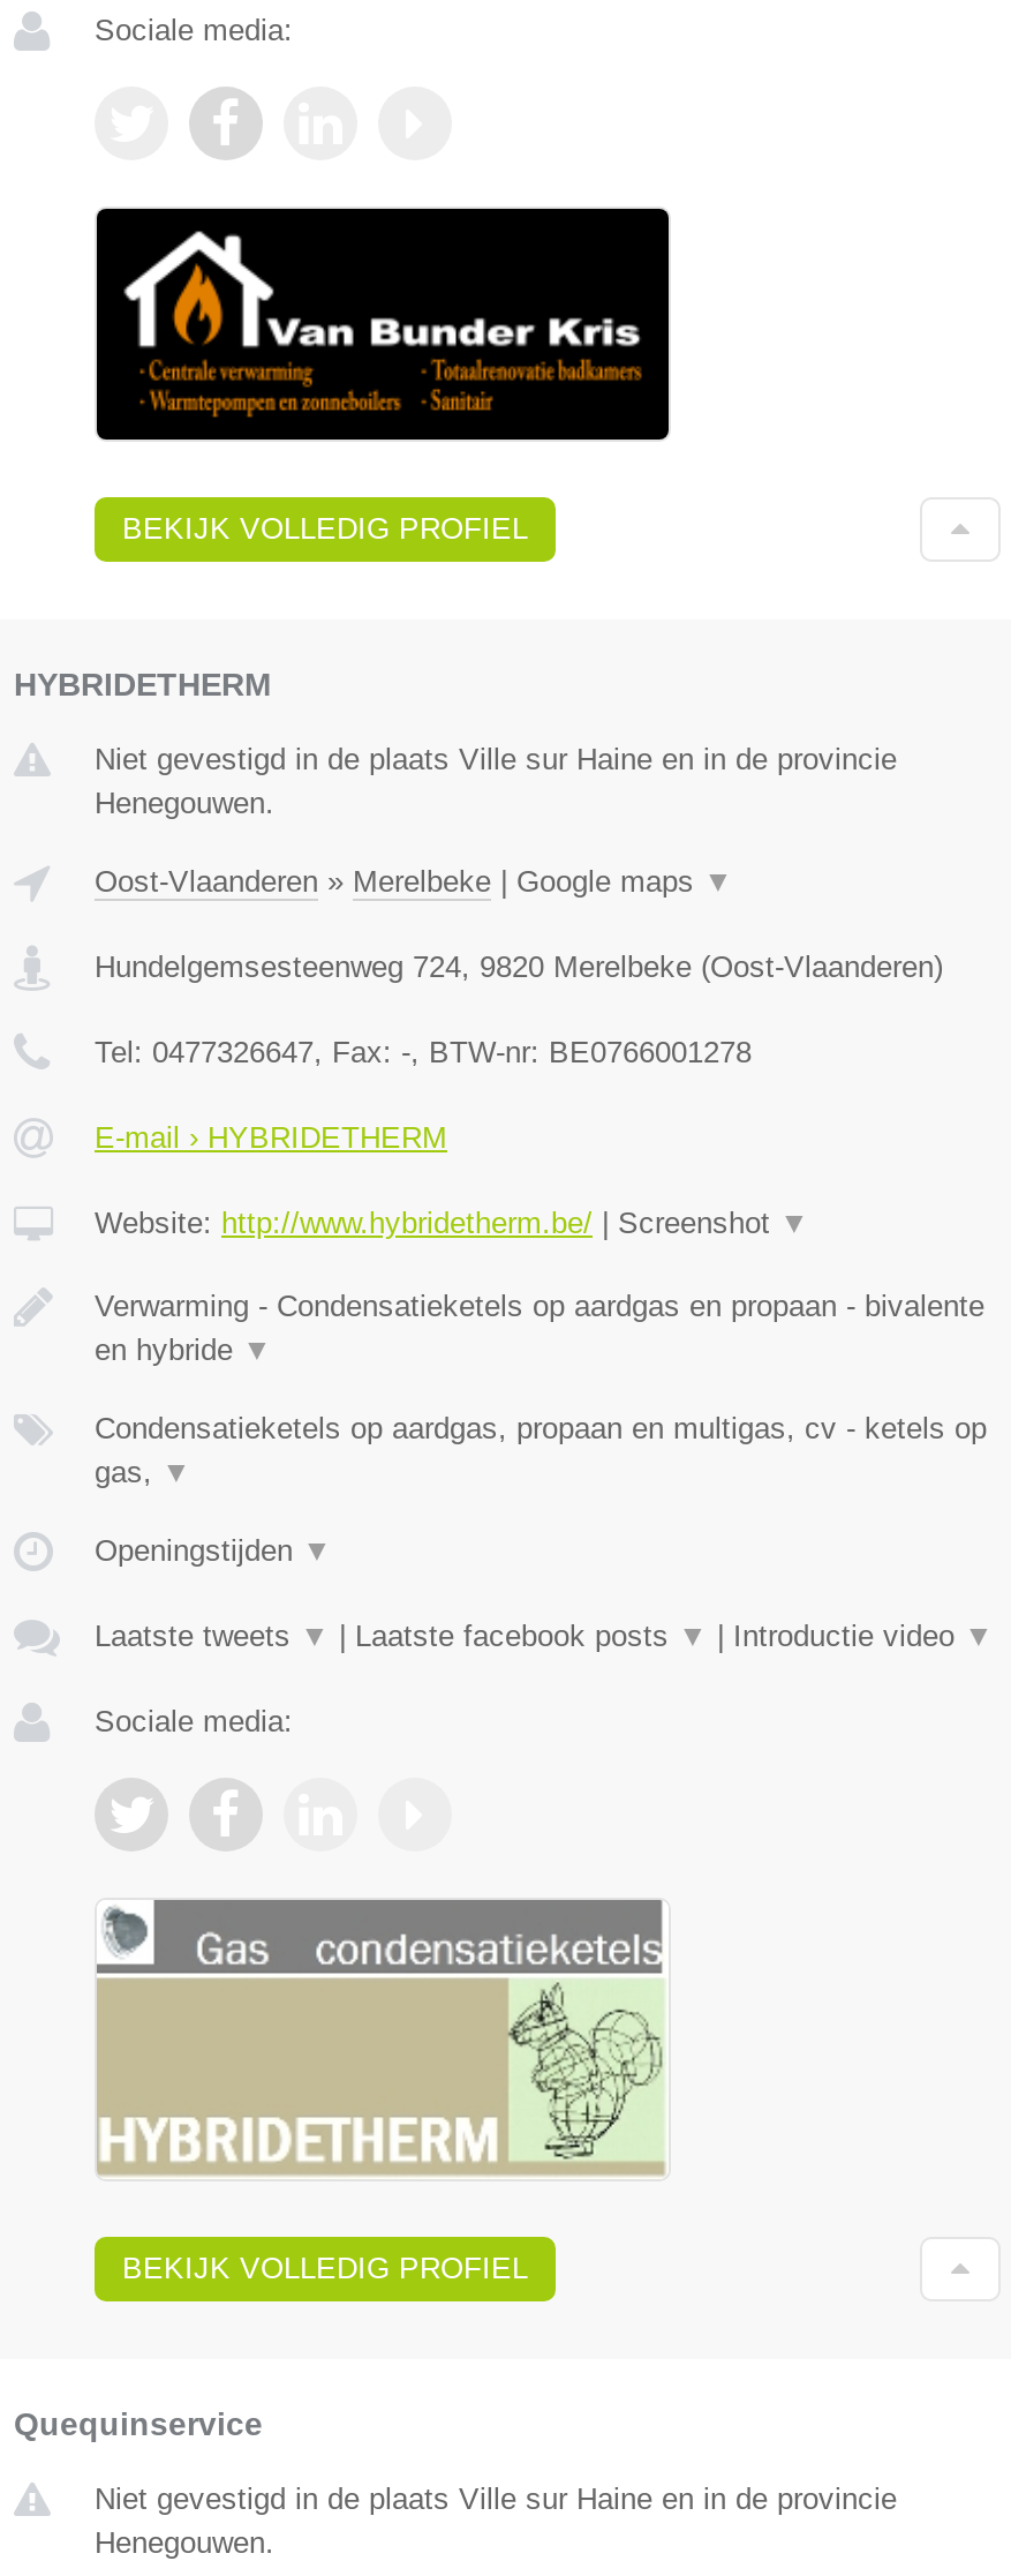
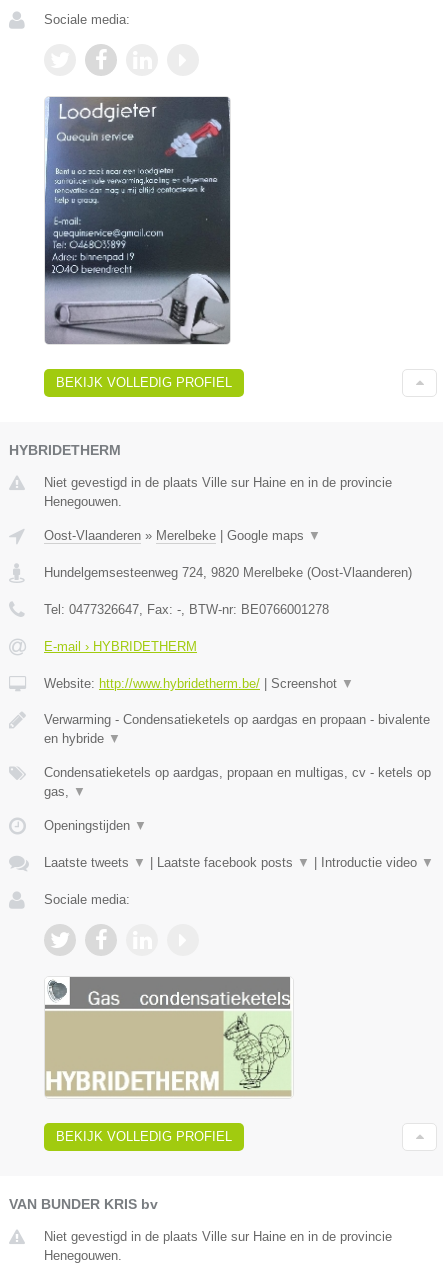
- [image]
+ [image]

- Quequinservice
+ VAN BUNDER KRIS bv
